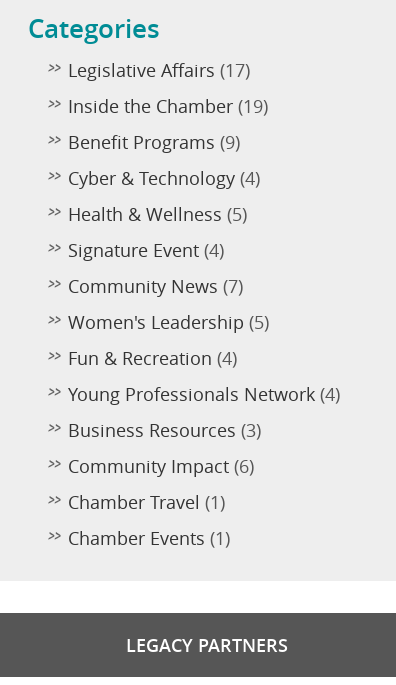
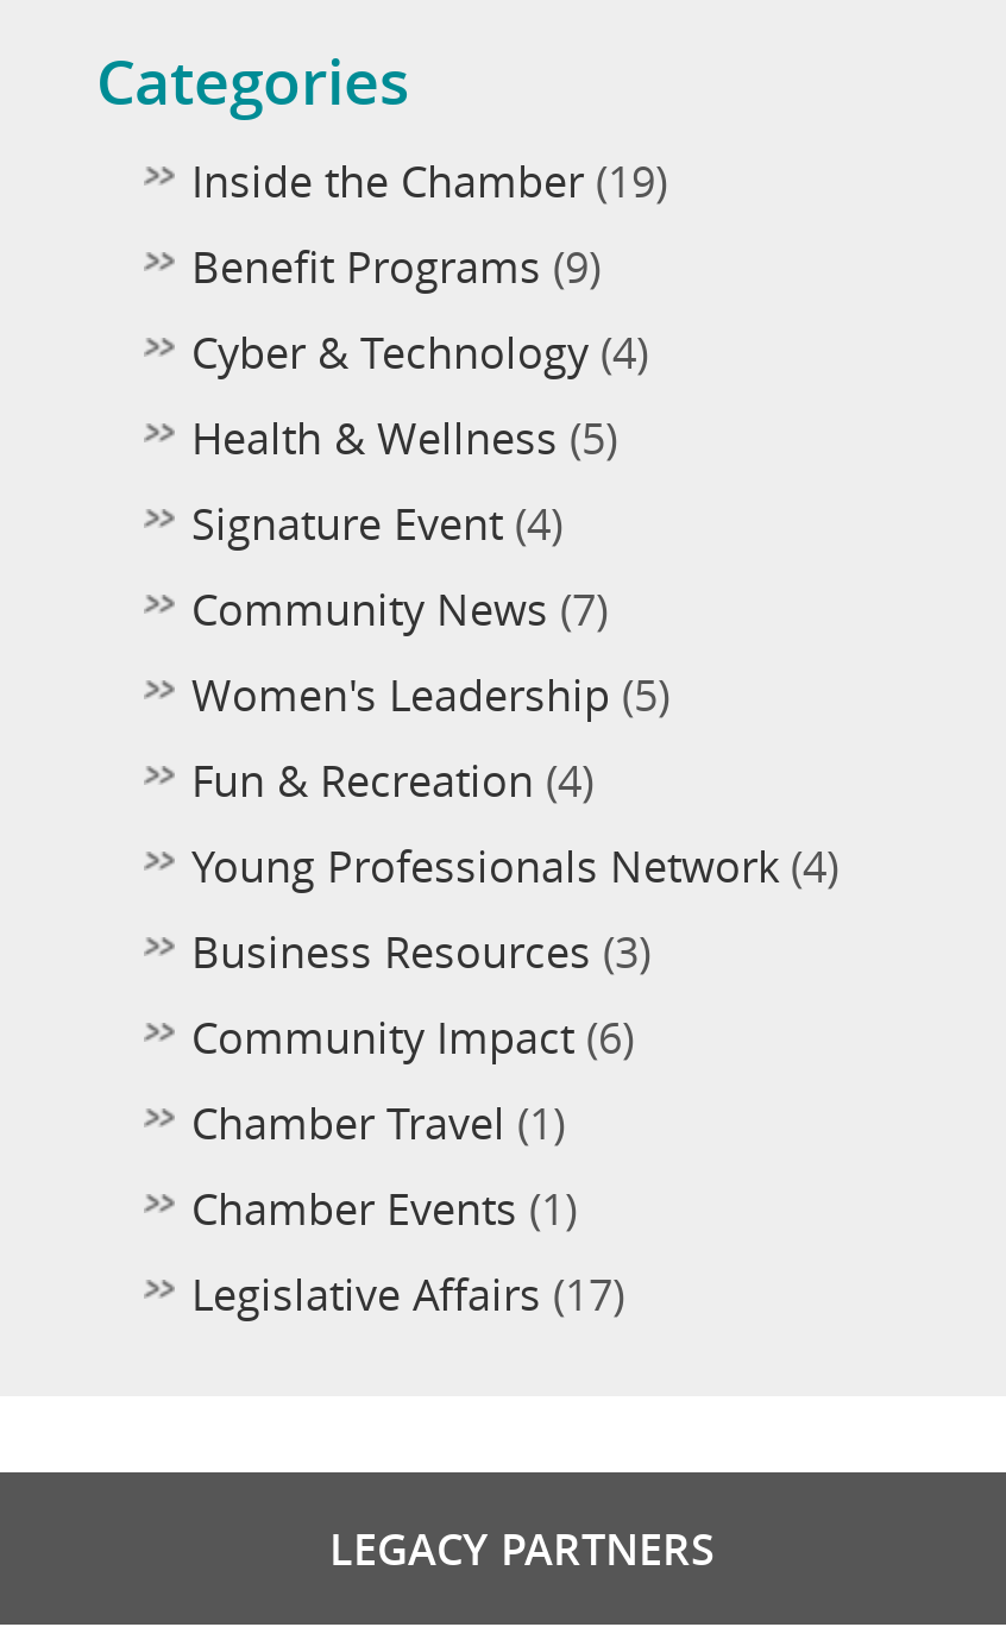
moved down: Legislative Affairs (17)

moved up: Inside the Chamber (19) | Benefit Programs (9) | Cyber & Technology (4) | ... | Chamber Travel (1) | Chamber Events (1)
